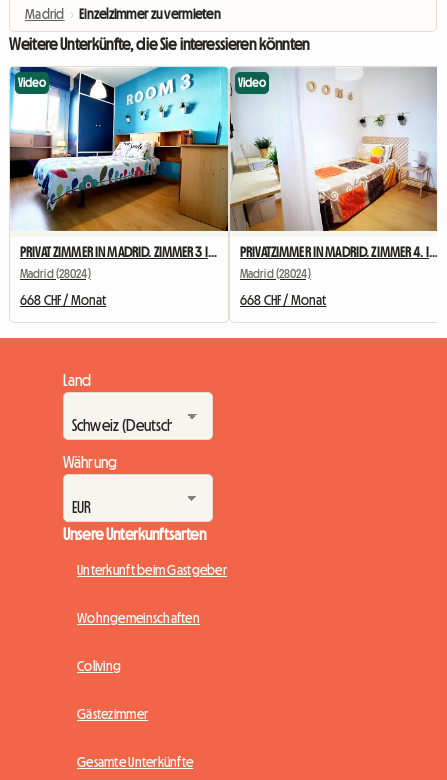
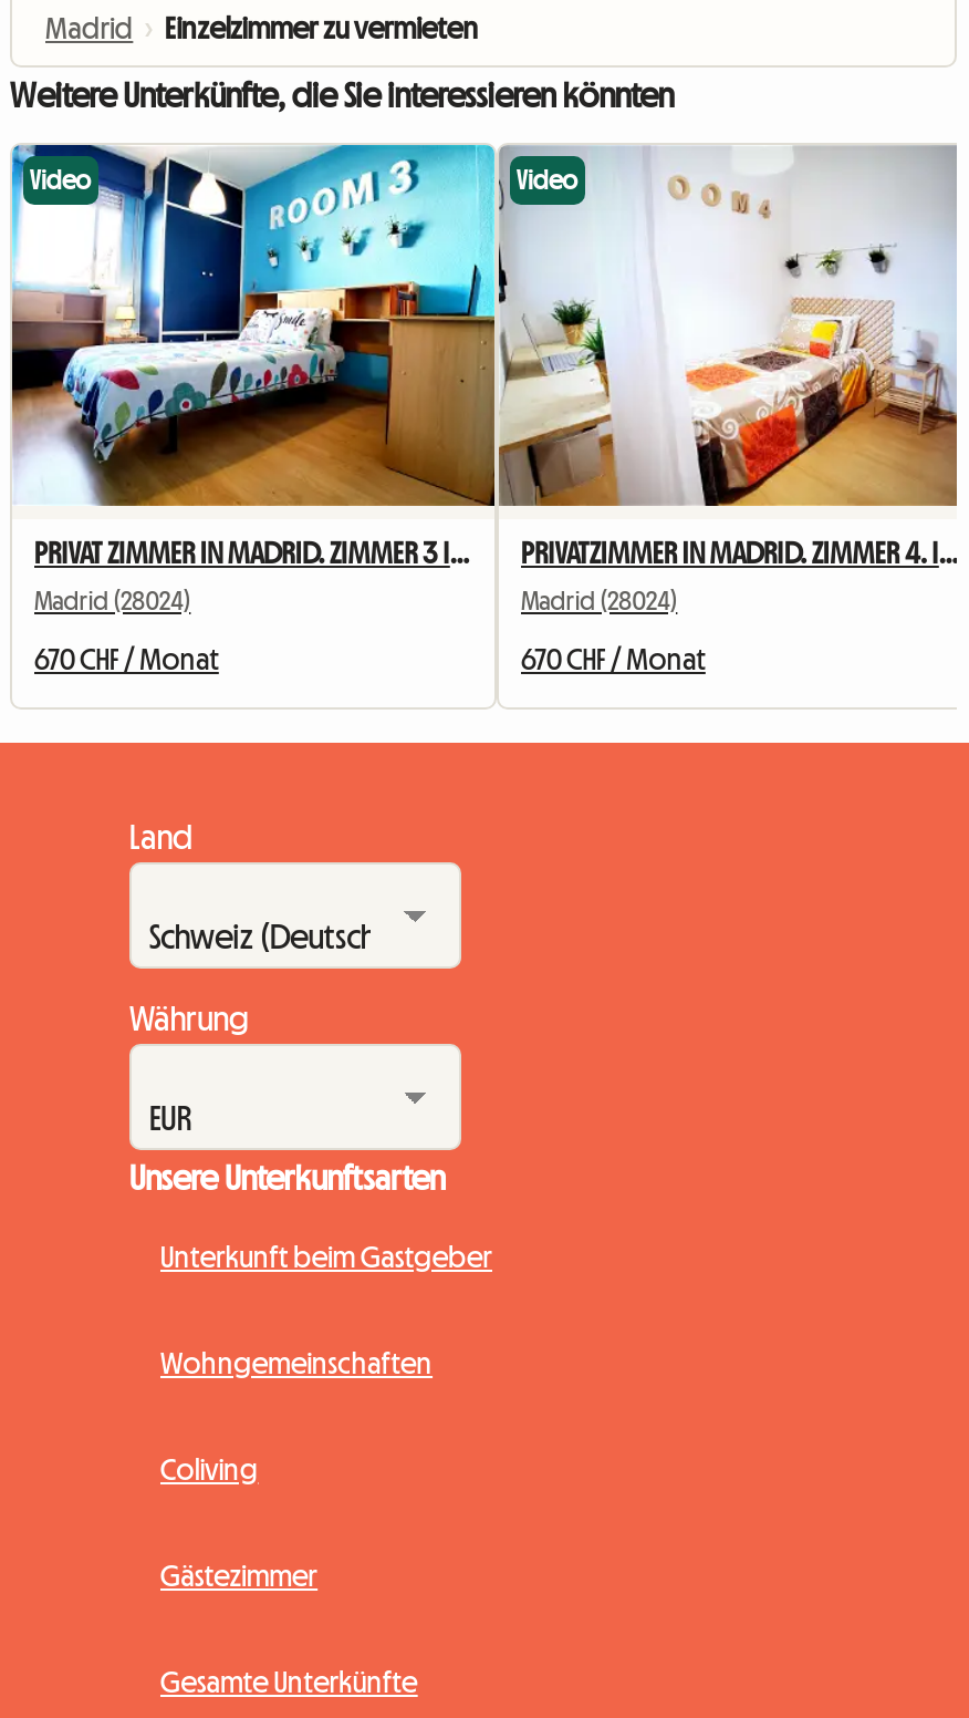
- 668 CHF / Monat
+ 670 CHF / Monat

- 668 CHF / Monat
+ 670 CHF / Monat
